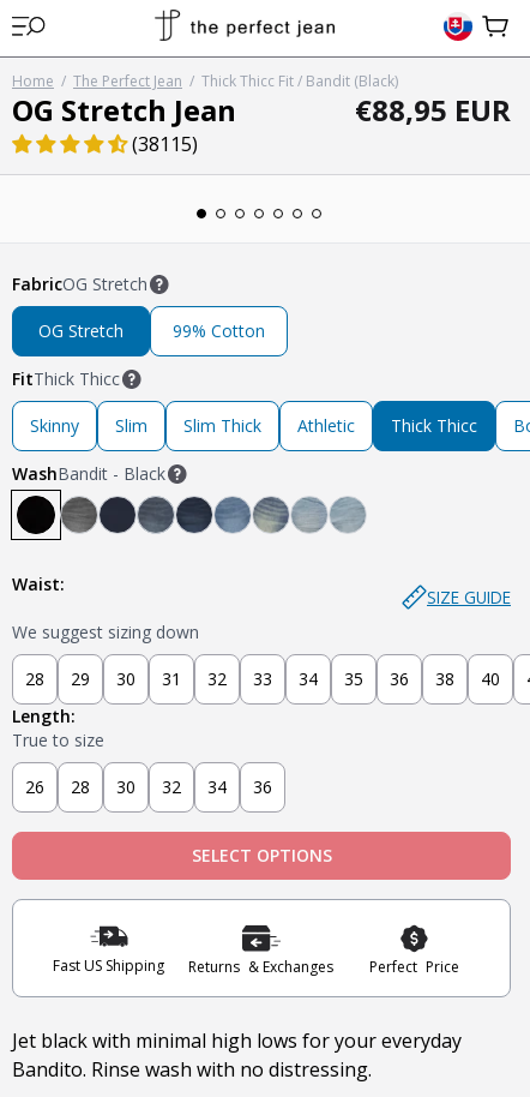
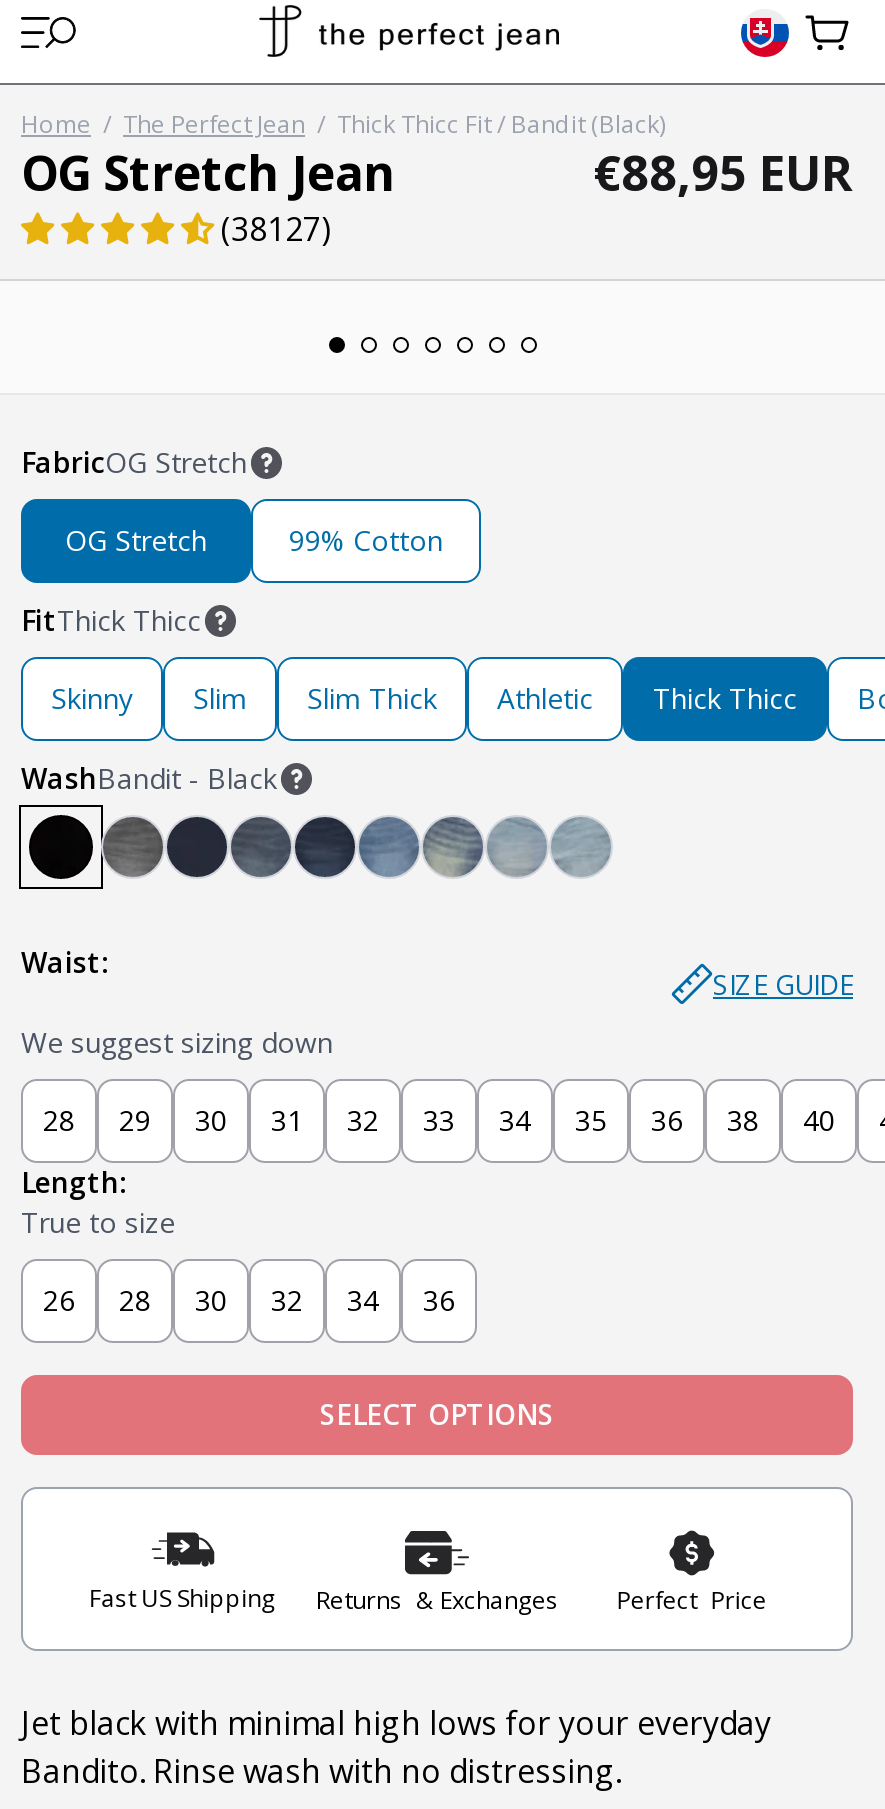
- (38115)
+ (38127)
